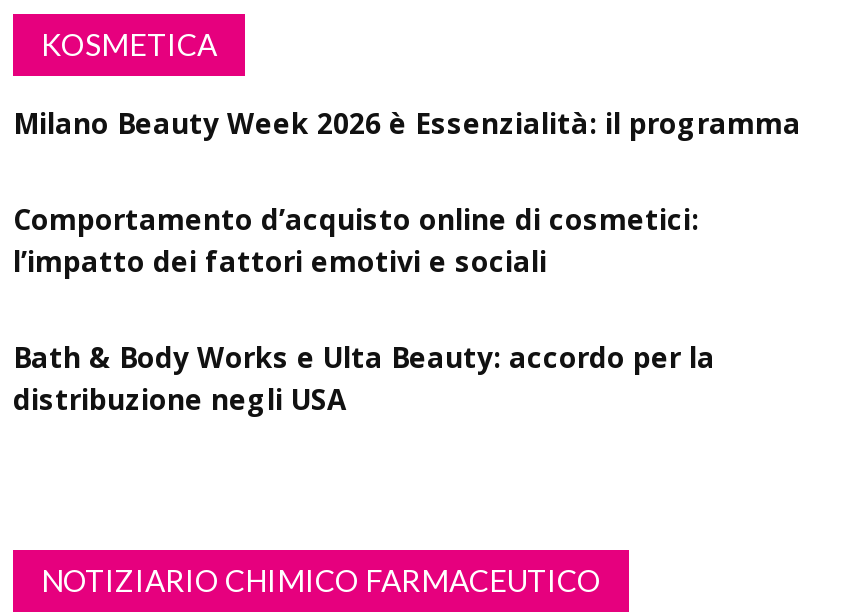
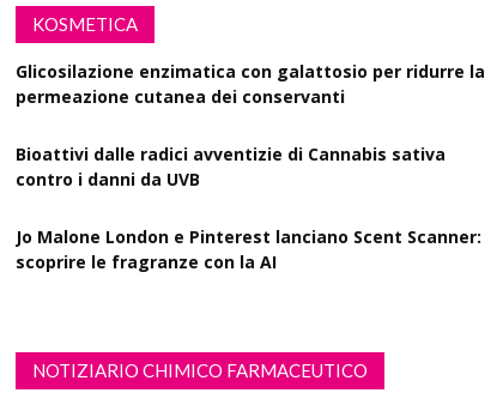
- Milano Beauty Week 2026 è Essenzialità: il programma
+ Glicosilazione enzimatica con galattosio per ridurre la
+ permeazione cutanea dei conservanti

- Comportamento d’acquisto online di cosmetici:
- l’impatto dei fattori emotivi e sociali
+ Bioattivi dalle radici avventizie di Cannabis sativa
+ contro i danni da UVB

- Bath & Body Works e Ulta Beauty: accordo per la
- distribuzione negli USA
+ Jo Malone London e Pinterest lanciano Scent Scanner:
+ scoprire le fragranze con la AI
